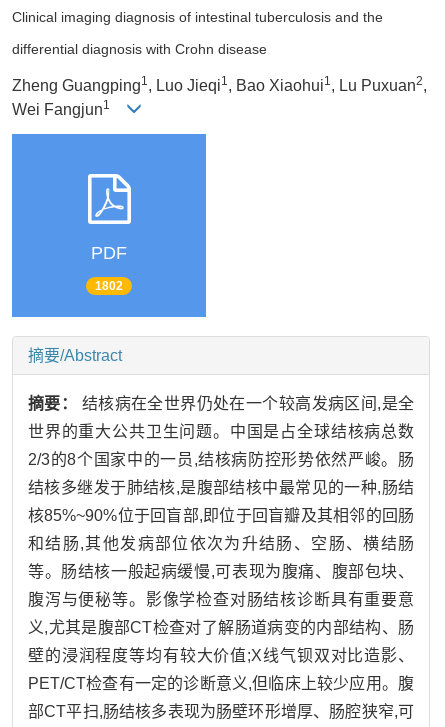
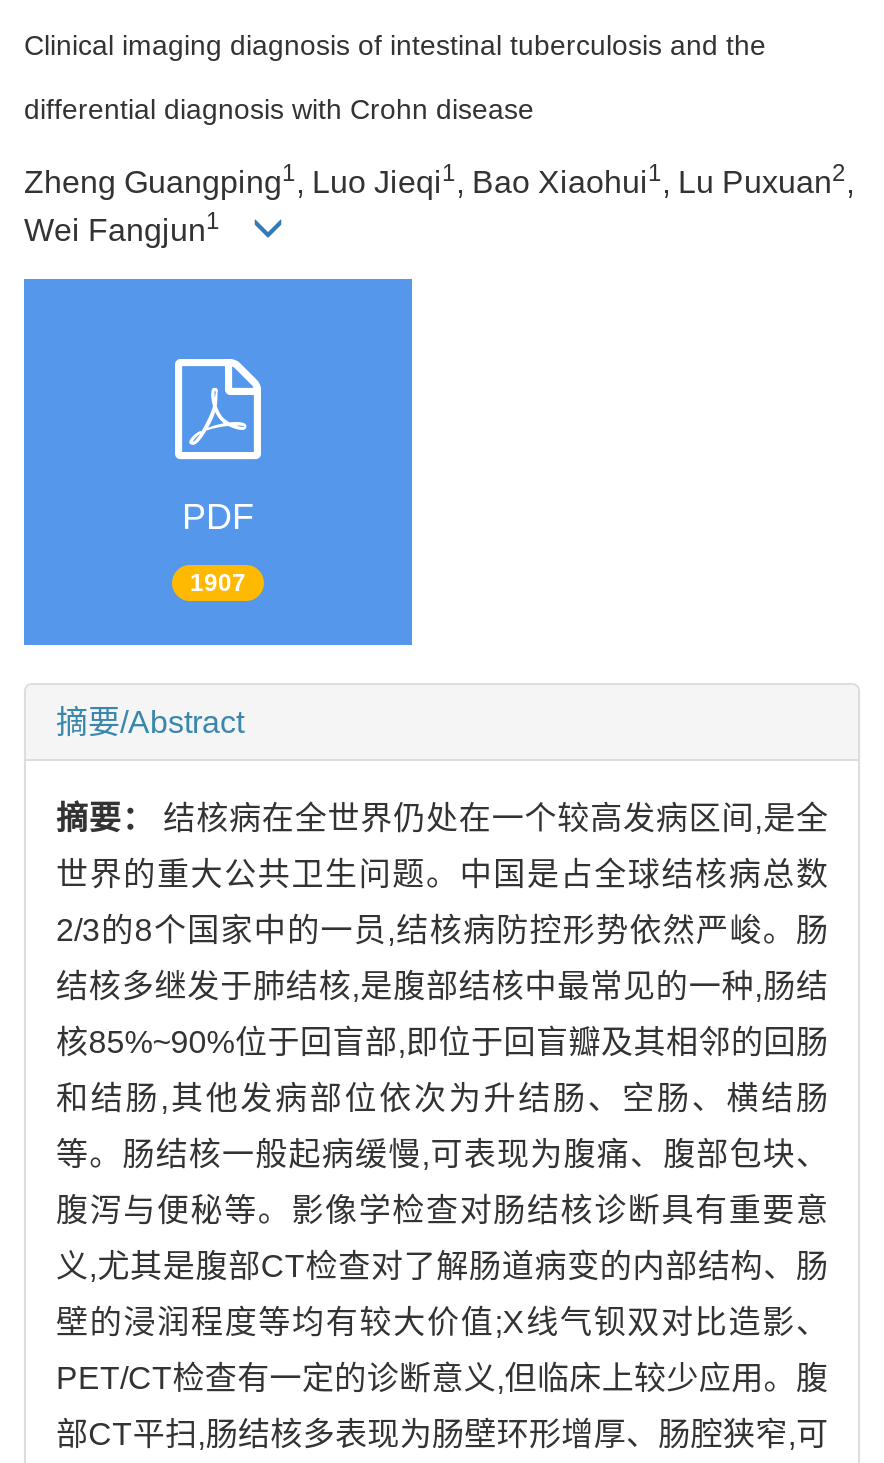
- 1802
+ 1907
